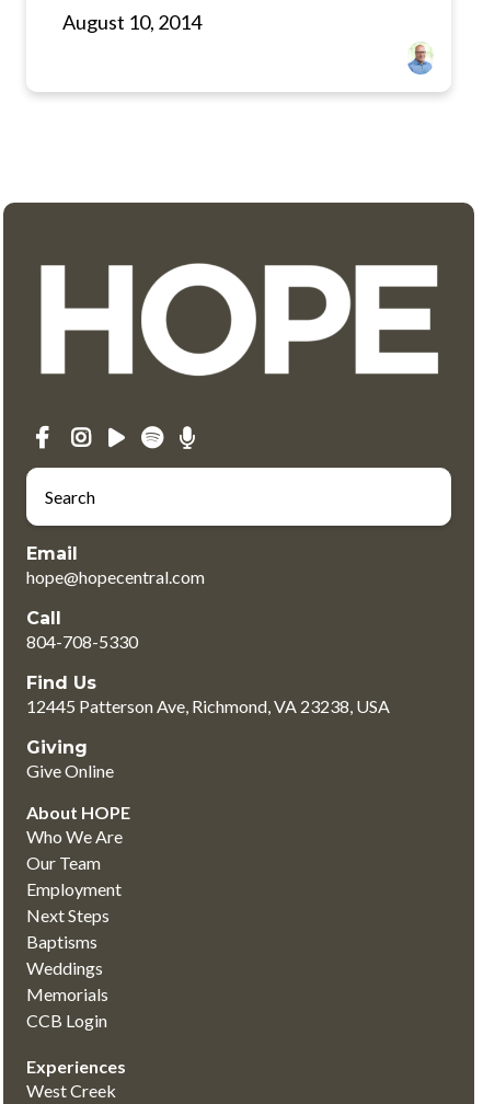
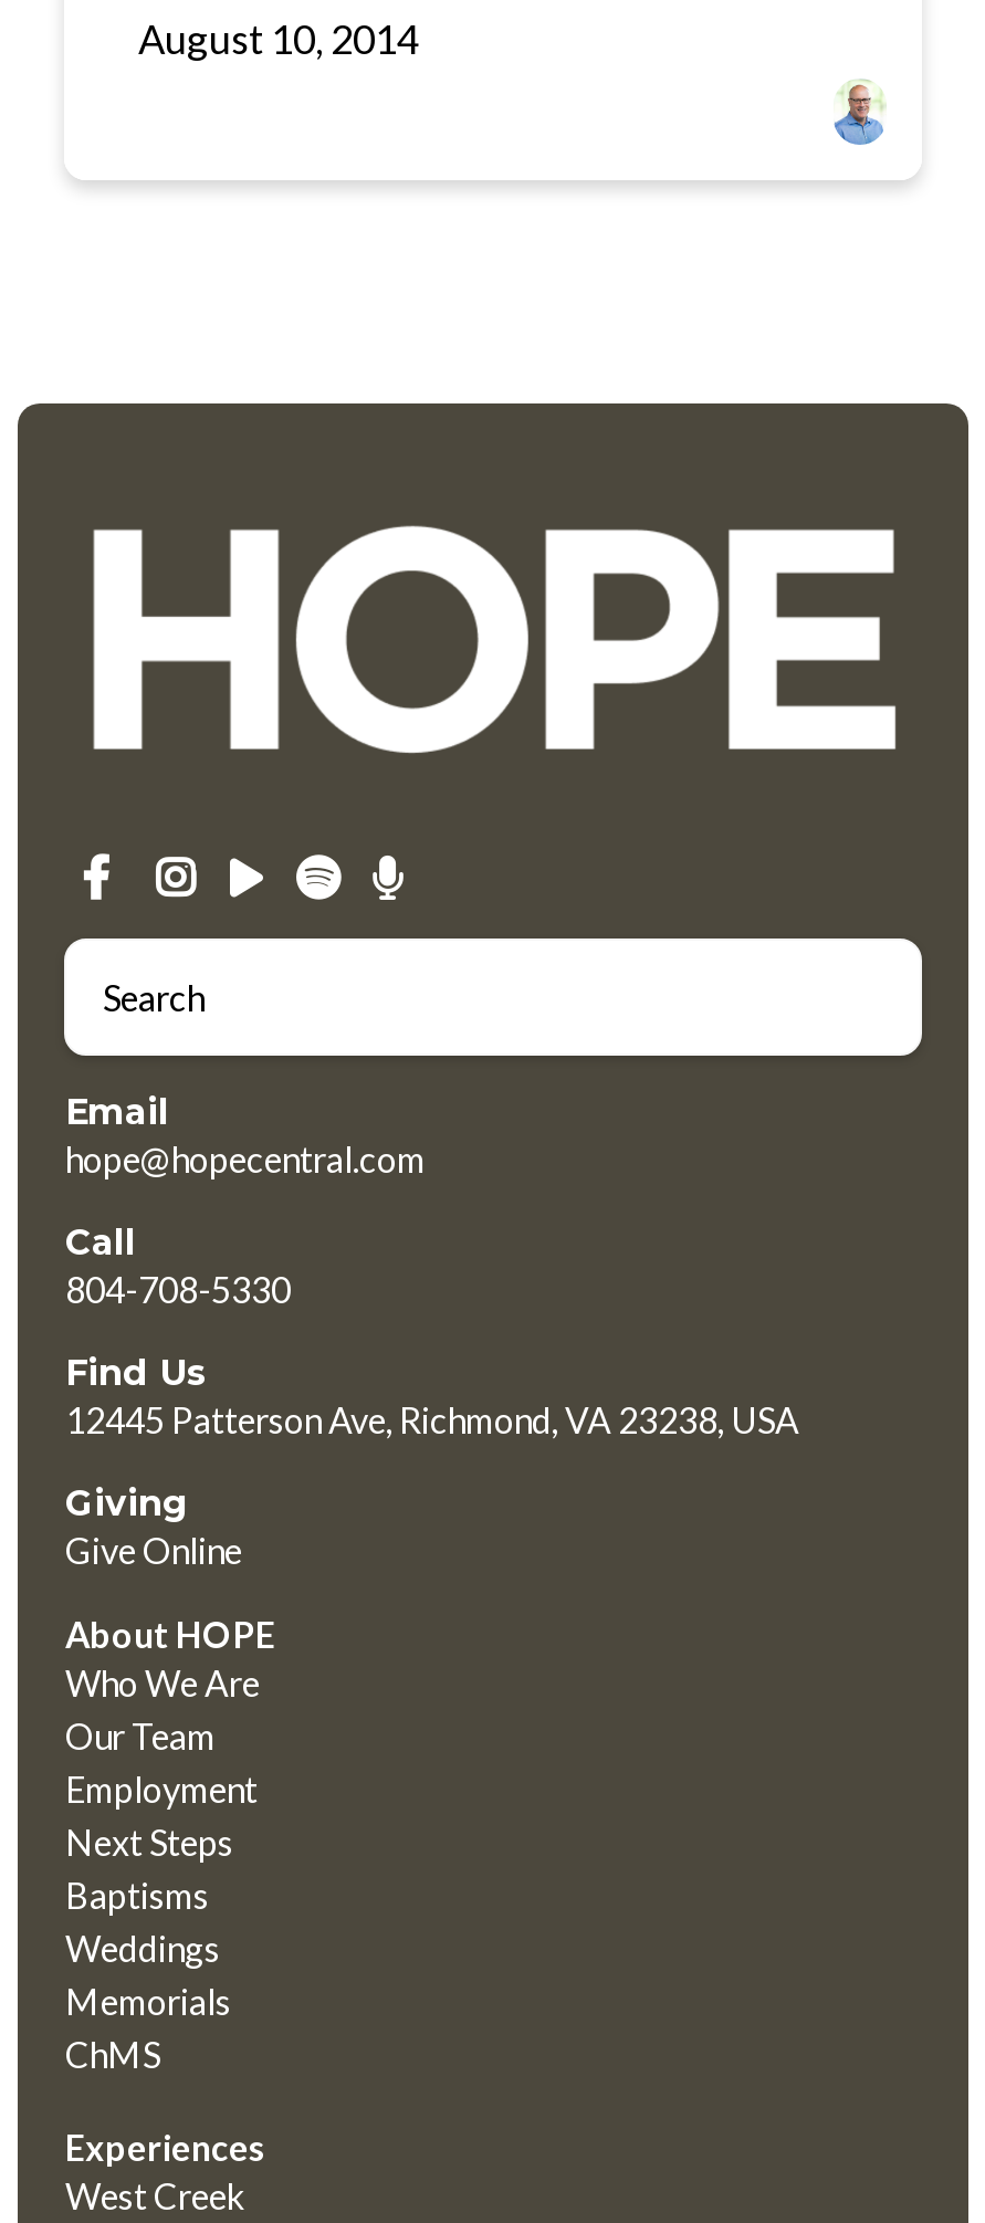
- CCB Login
+ ChMS
